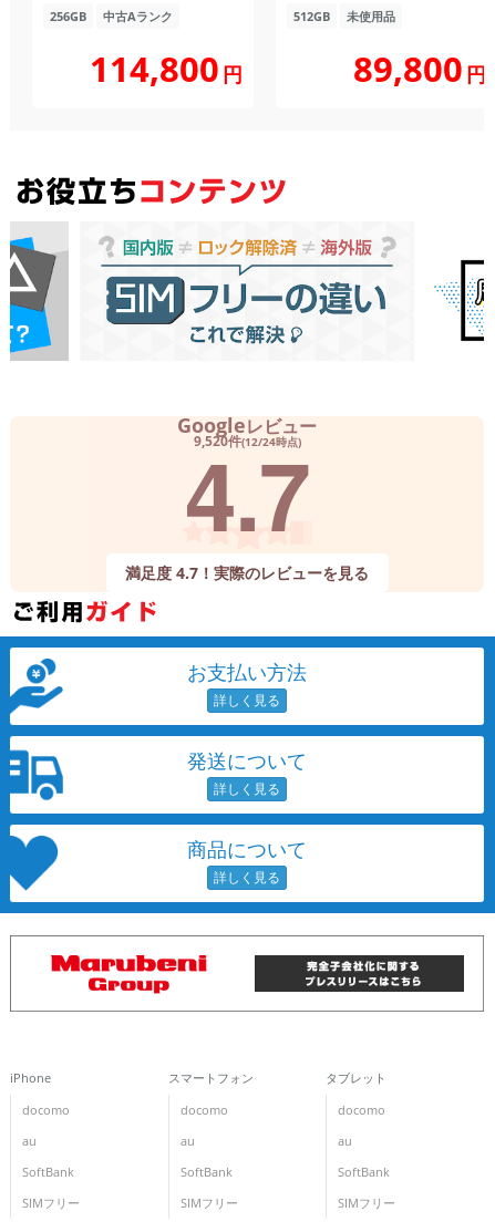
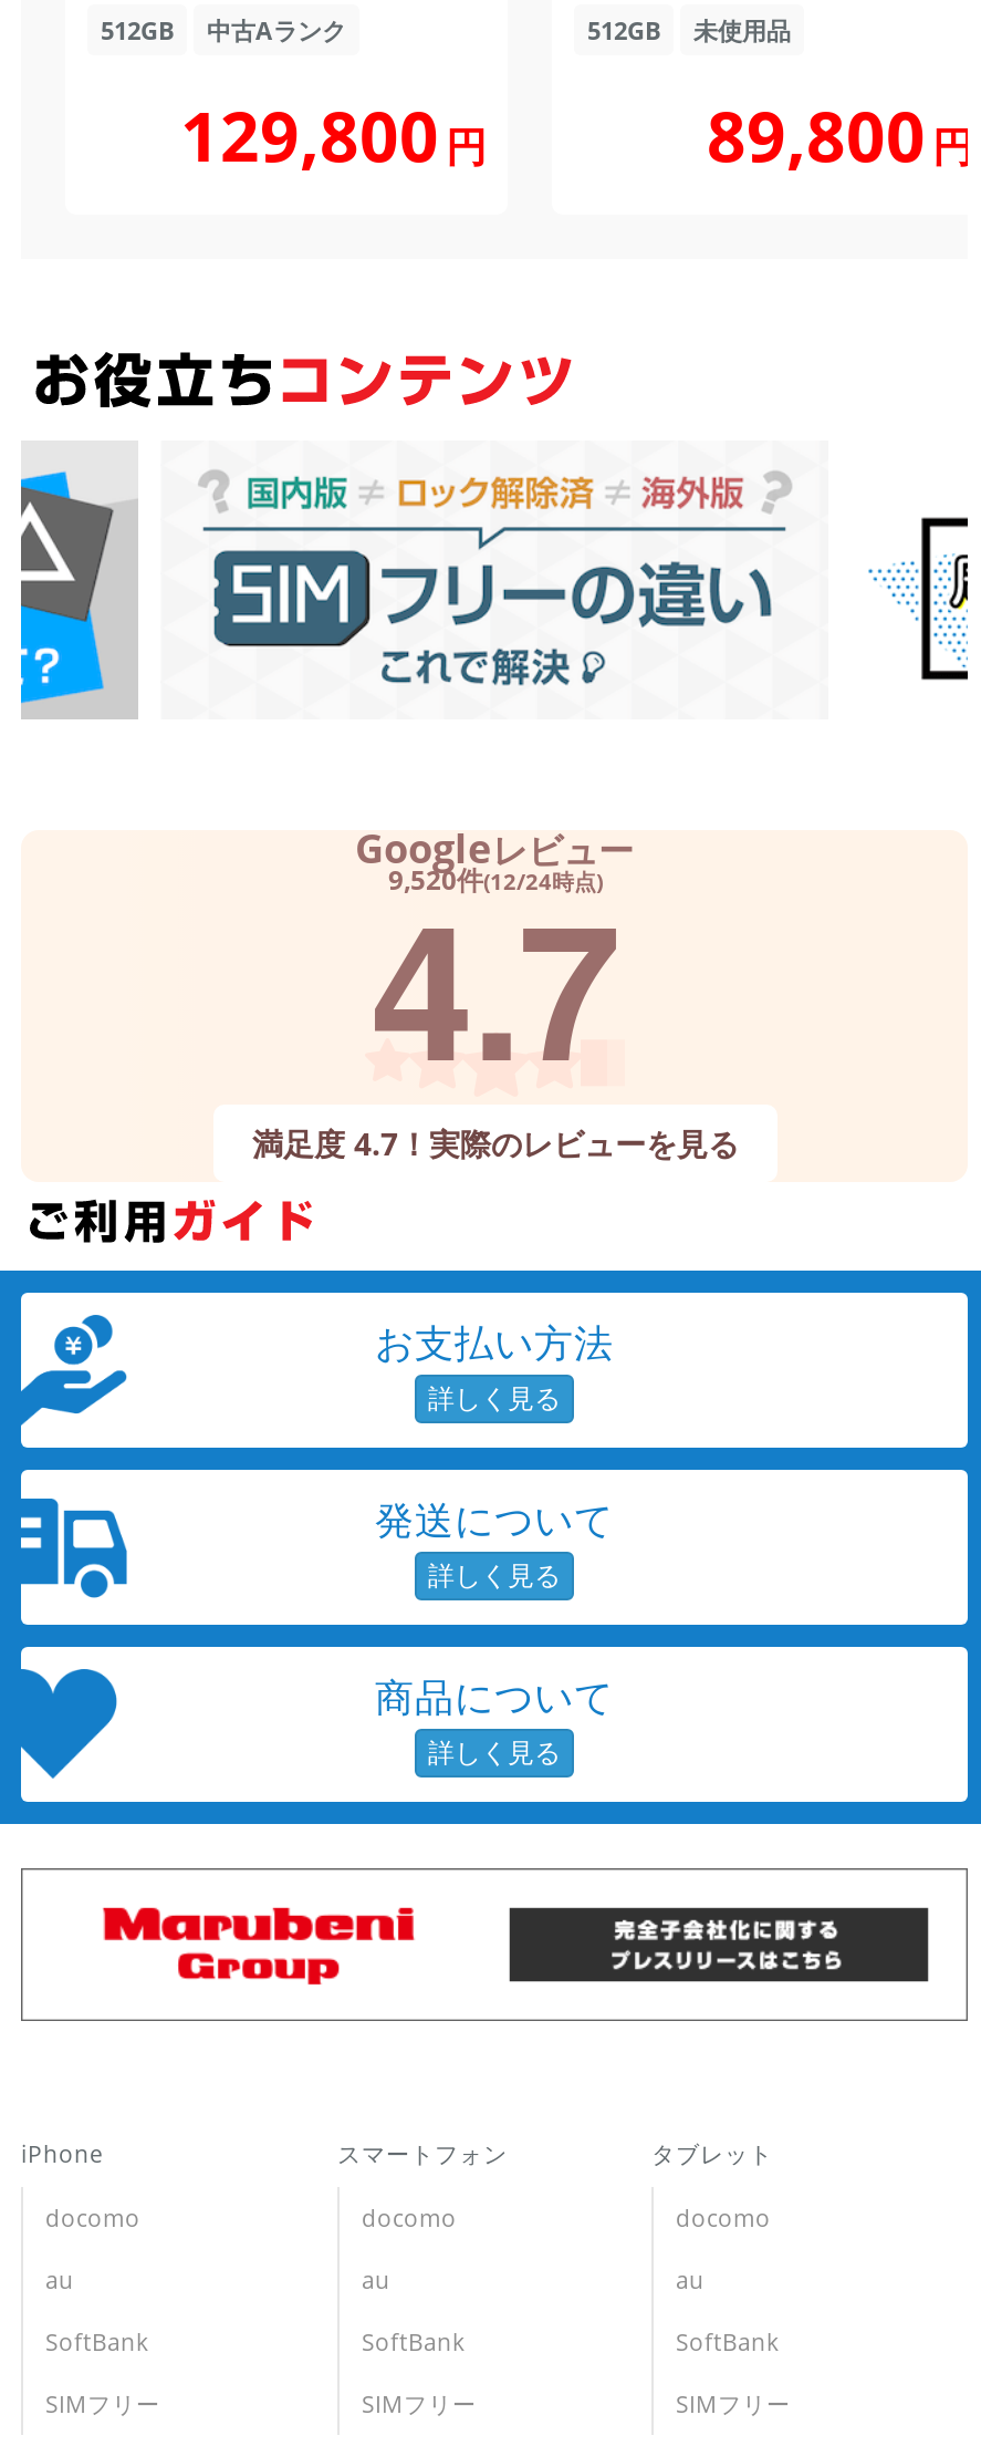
- 256GB 中古Aランク
+ 512GB 中古Aランク

- 114,800 円
+ 129,800 円
